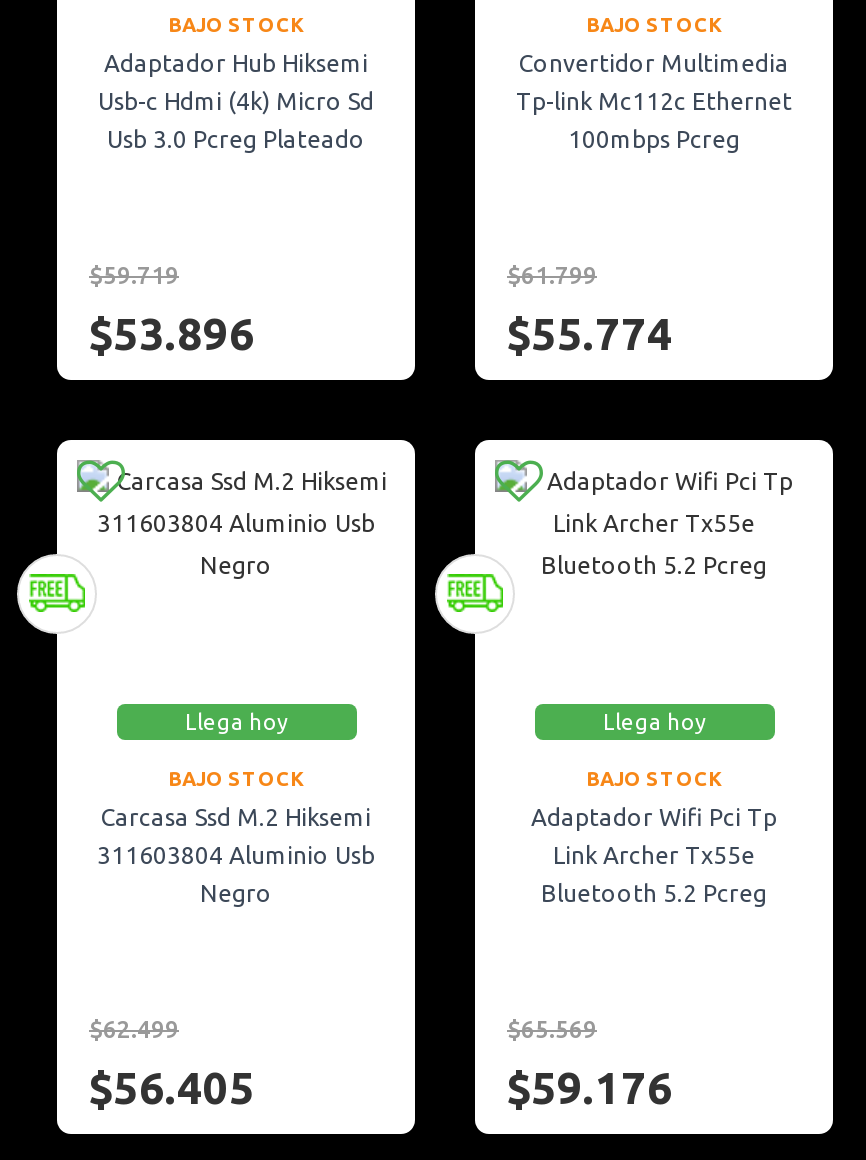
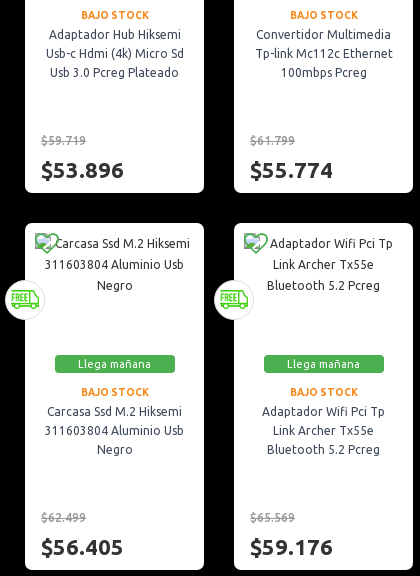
- Llega hoy
+ Llega mañana

- Llega hoy
+ Llega mañana
